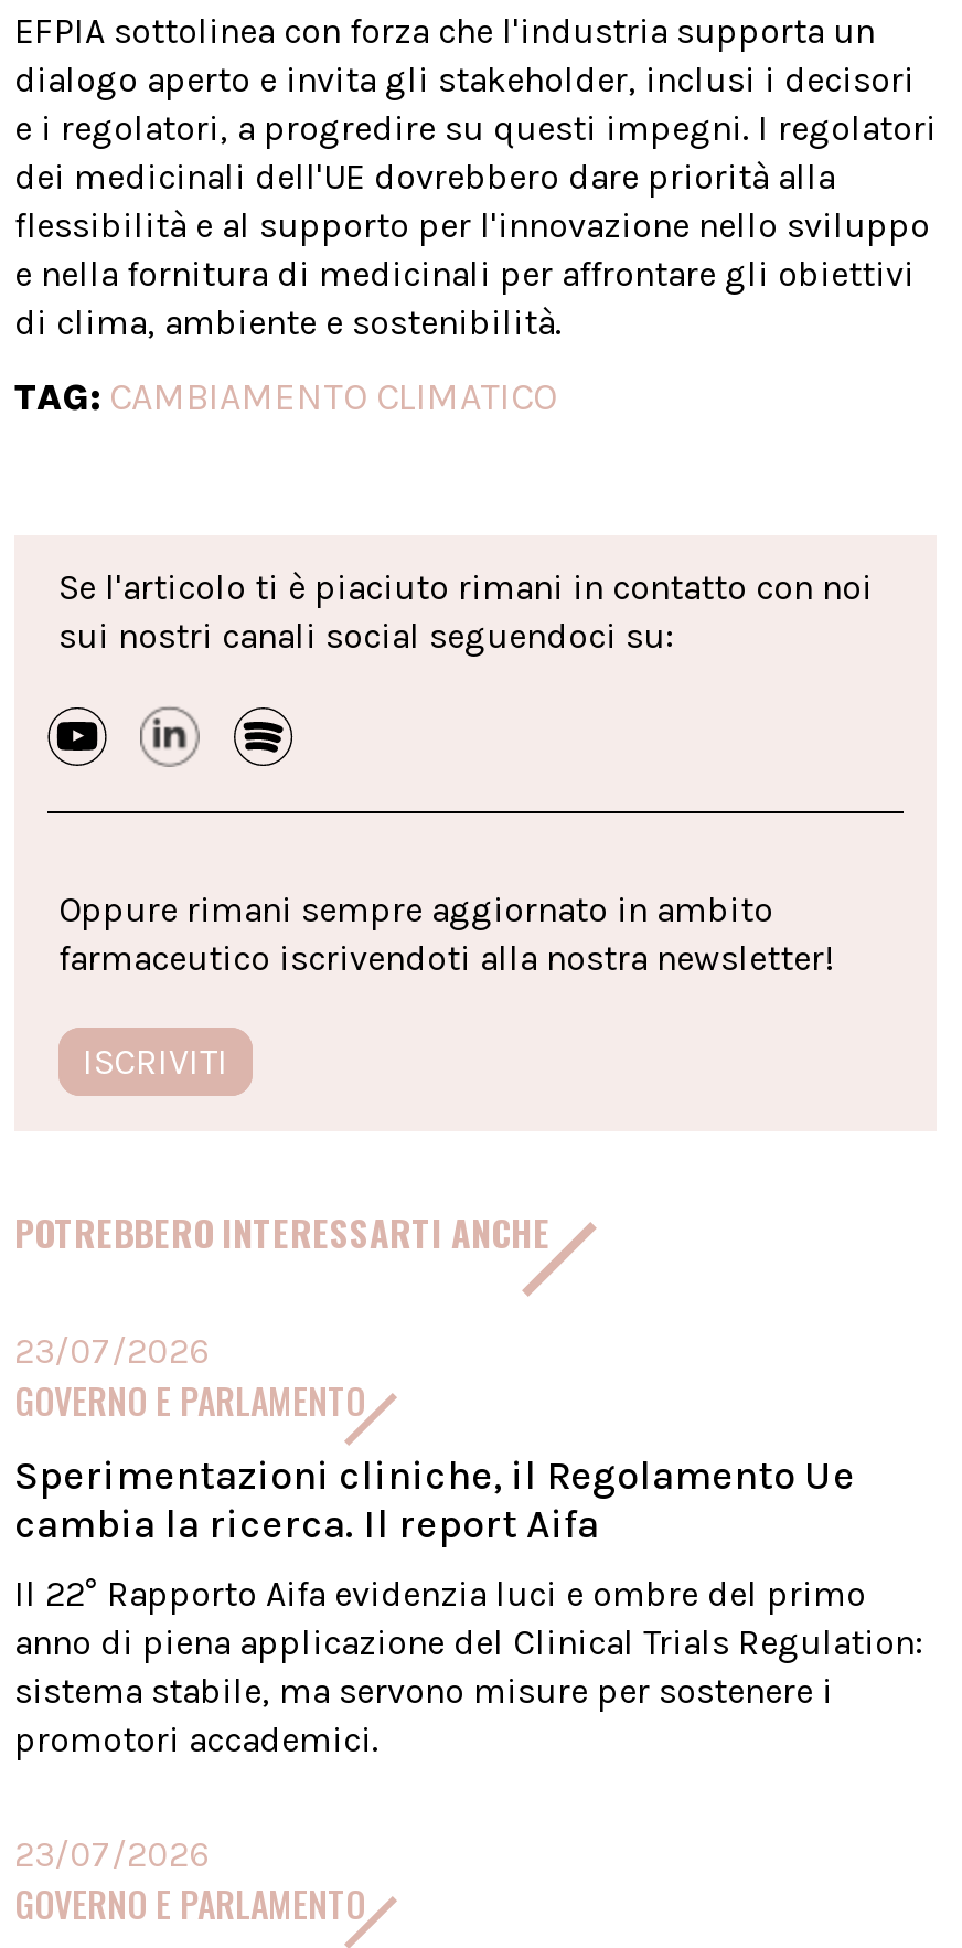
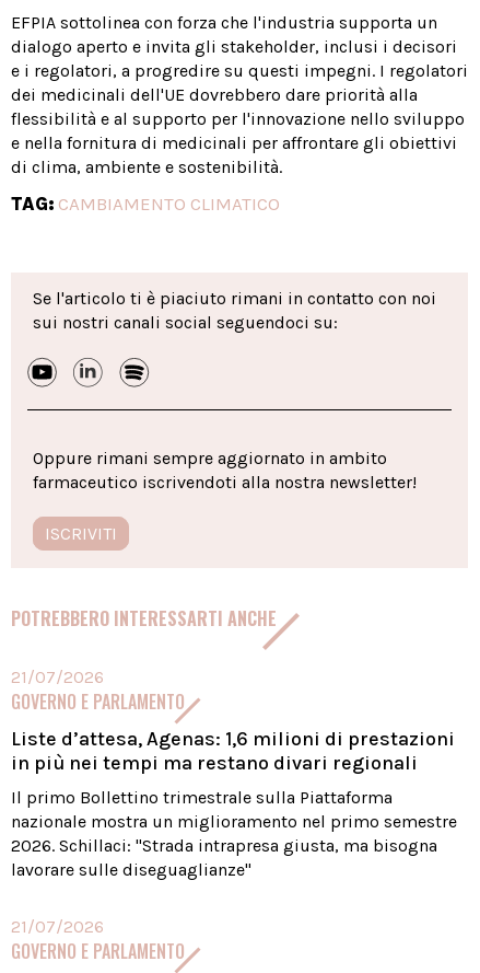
- 23/07/2026
+ 21/07/2026

- Sperimentazioni cliniche, il Regolamento Ue
- cambia la ricerca. Il report Aifa
+ Liste d’attesa, Agenas: 1,6 milioni di prestazioni
+ in più nei tempi ma restano divari regionali

- Il 22° Rapporto Aifa evidenzia luci e ombre del primo
- anno di piena applicazione del Clinical Trials Regulation:
- sistema stabile, ma servono misure per sostenere i
- promotori accademici.
+ Il primo Bollettino trimestrale sulla Piattaforma
+ nazionale mostra un miglioramento nel primo semestre
+ 2026. Schillaci: "Strada intrapresa giusta, ma bisogna
+ lavorare sulle diseguaglianze"

- 23/07/2026
+ 21/07/2026
